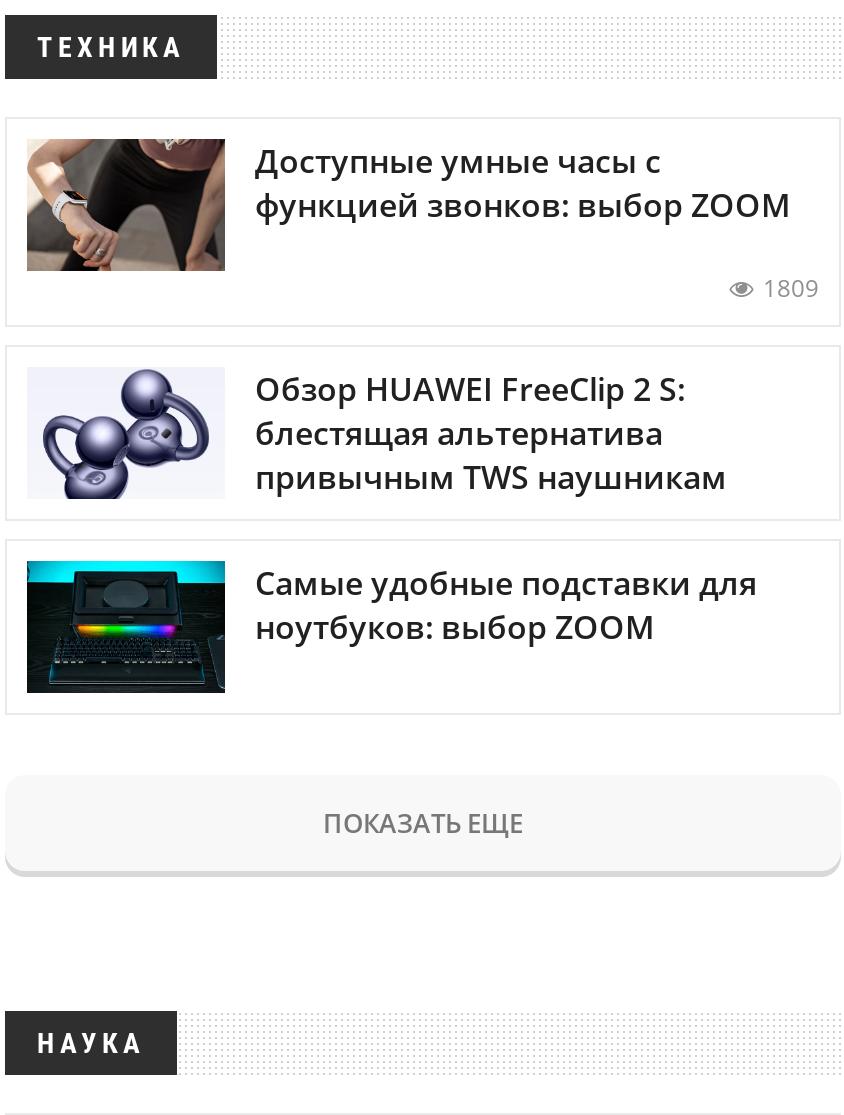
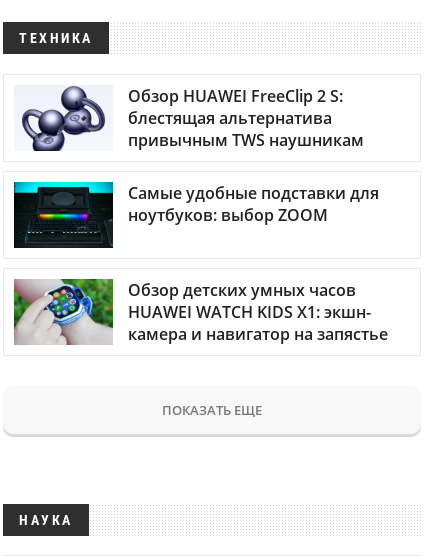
- [image]
- Доступные умные часы с
- функцией звонков: выбор ZOOM
- 1809

moved up: [image] | Обзор HUAWEI FreeClip 2 S: | блестящая альтернатива | привычным TWS наушникам | Самые удобные подставки для | ноутбуков: выбор ZOOM

+ [image]
+ Обзор детских умных часов
+ HUAWEI WATCH KIDS X1: экшн-
+ камера и навигатор на запястье
